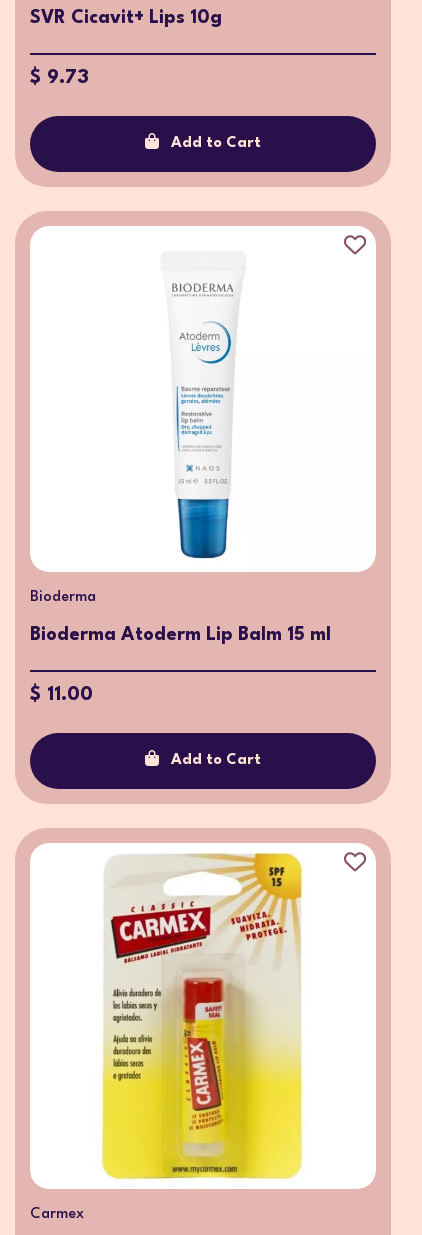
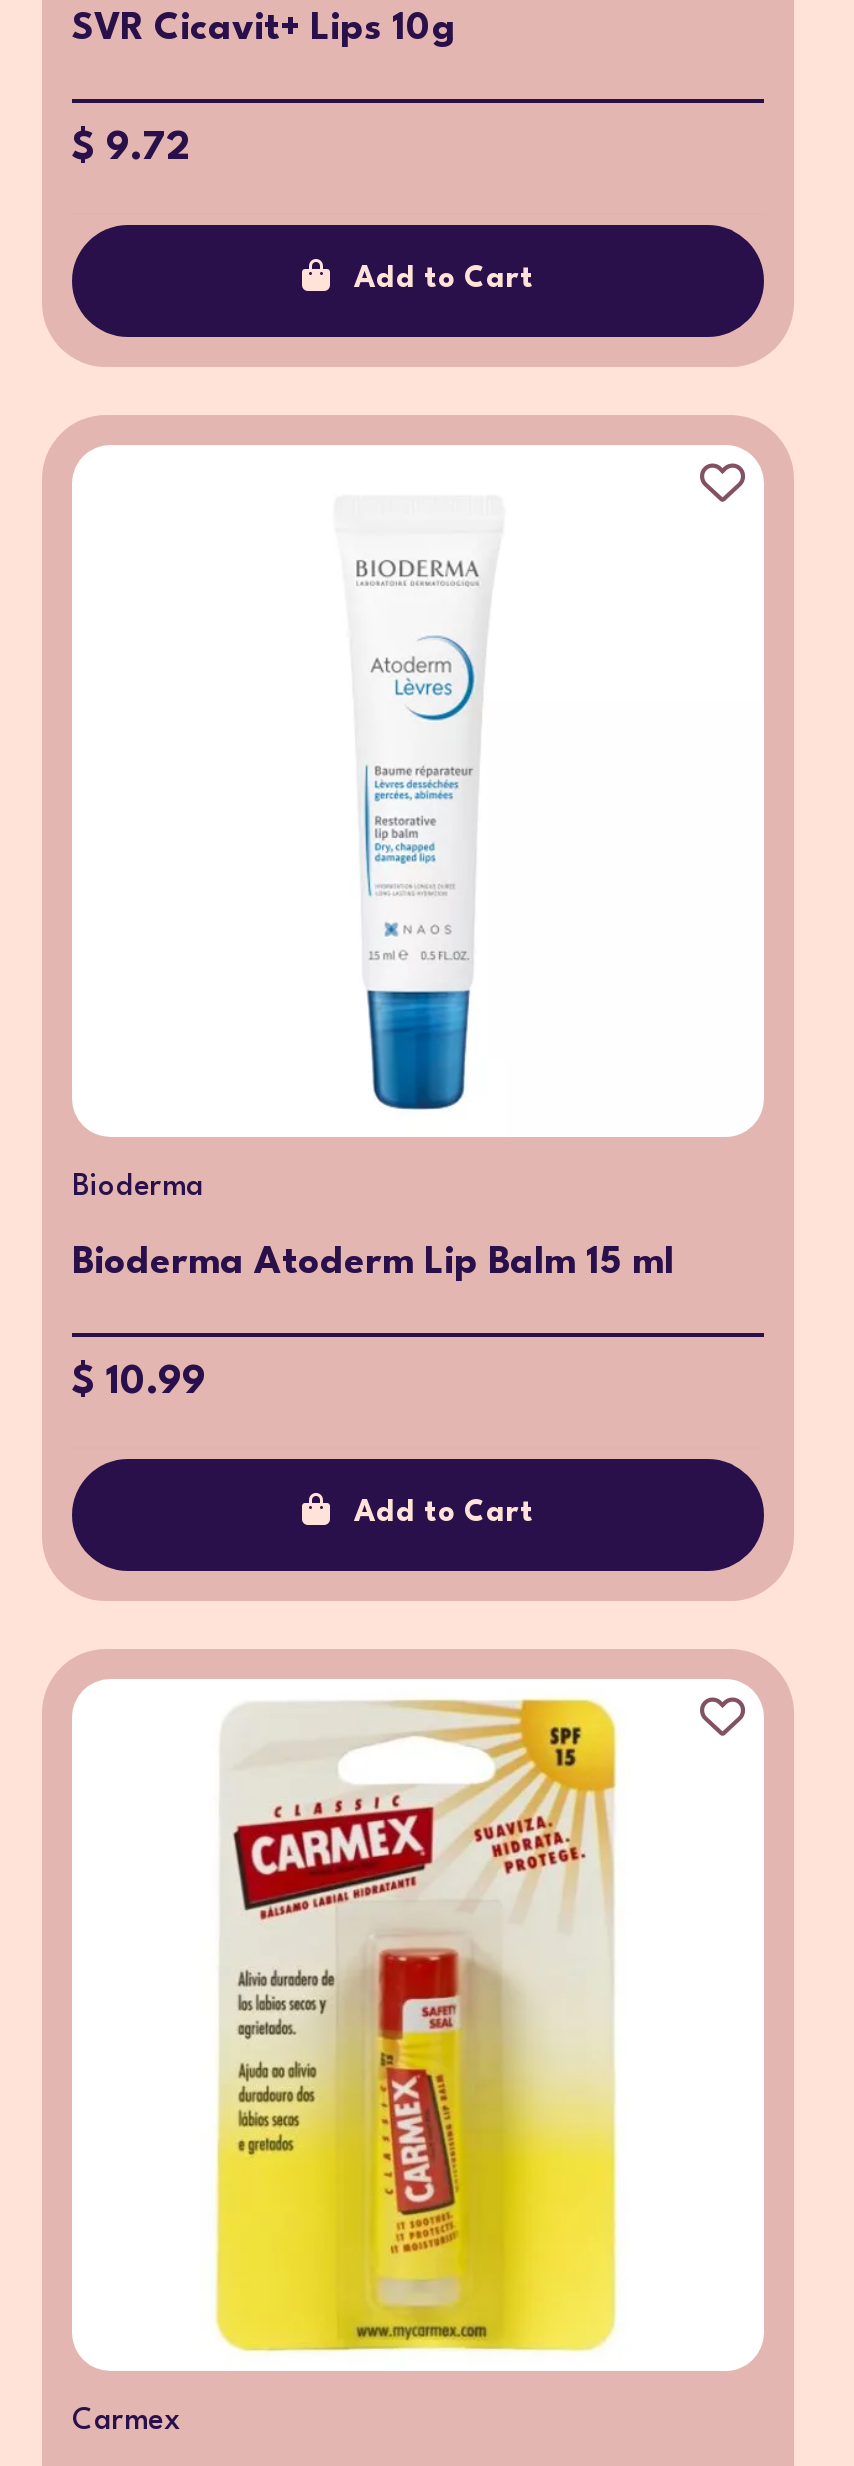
- $ 9.73
+ $ 9.72

- $ 11.00
+ $ 10.99
